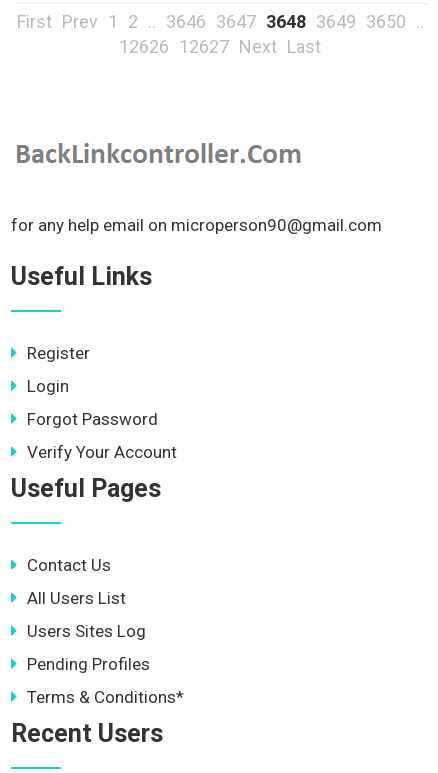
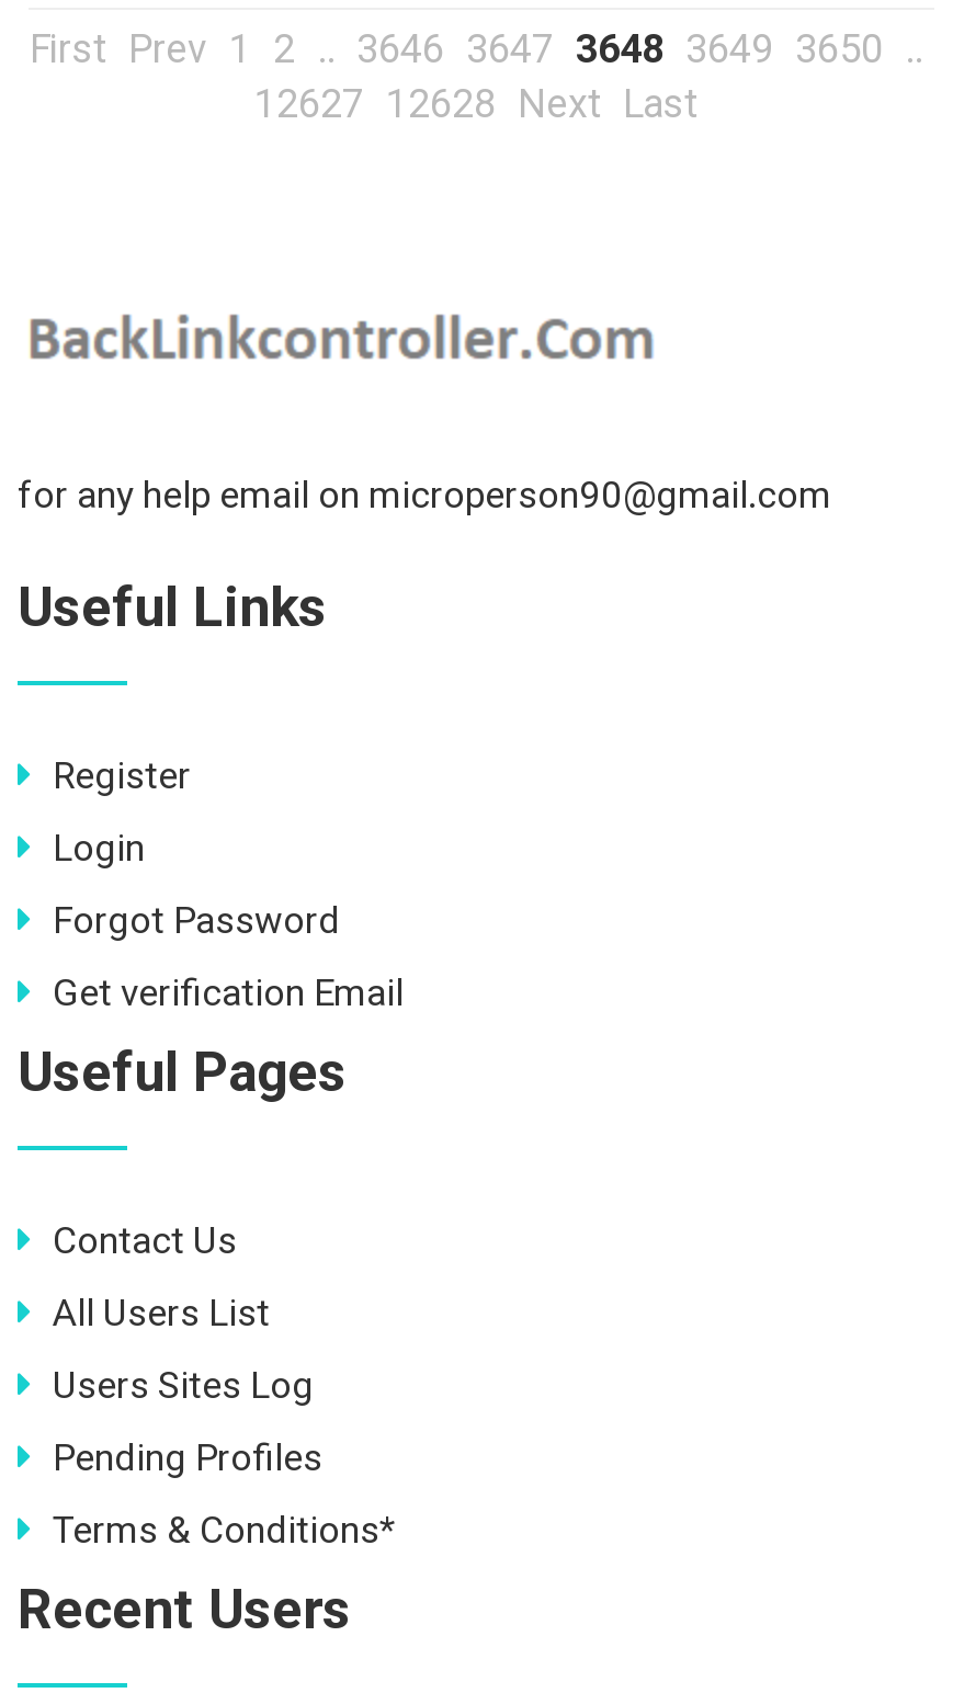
- 12626 12627 Next Last
+ 12627 12628 Next Last

- Verify Your Account
+ Get verification Email
